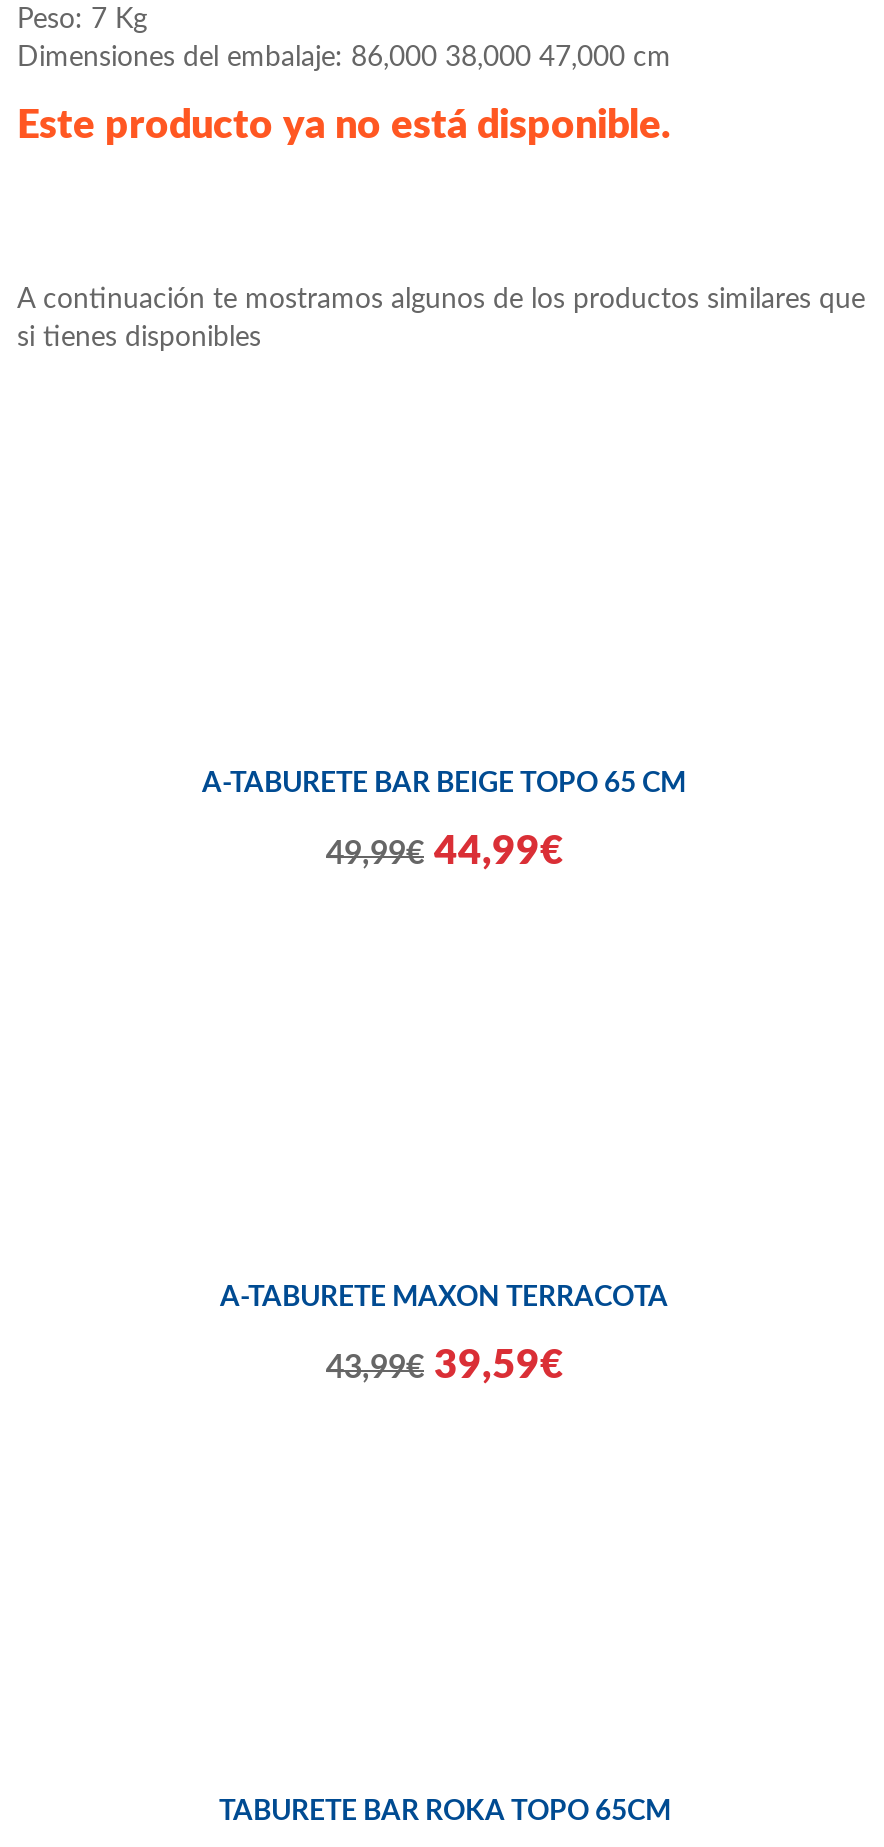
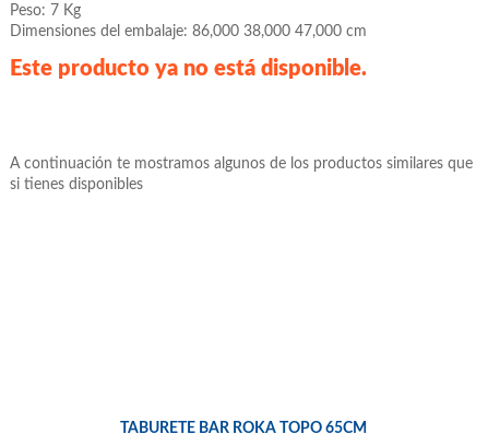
- A-TABURETE BAR BEIGE TOPO 65 CM
- 49,99€ 44,99€

- A-TABURETE MAXON TERRACOTA
- 43,99€ 39,59€
